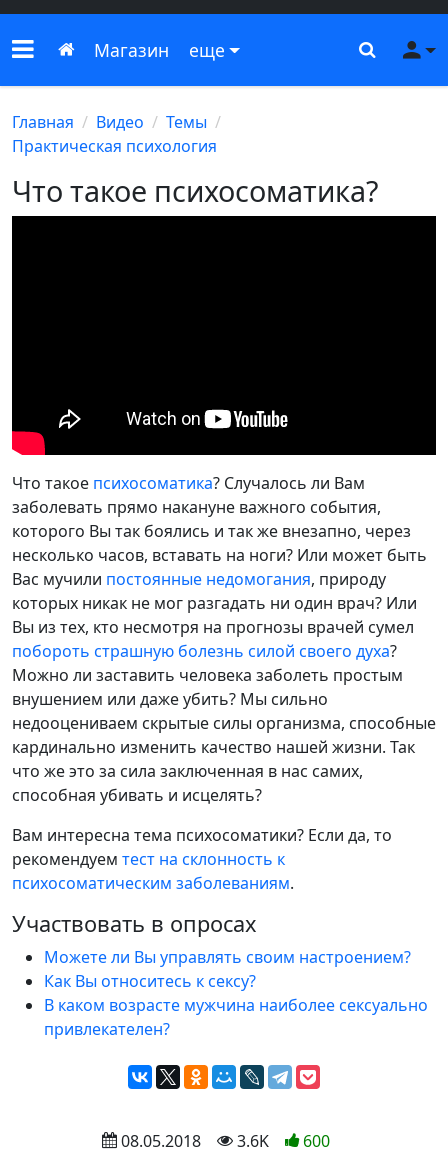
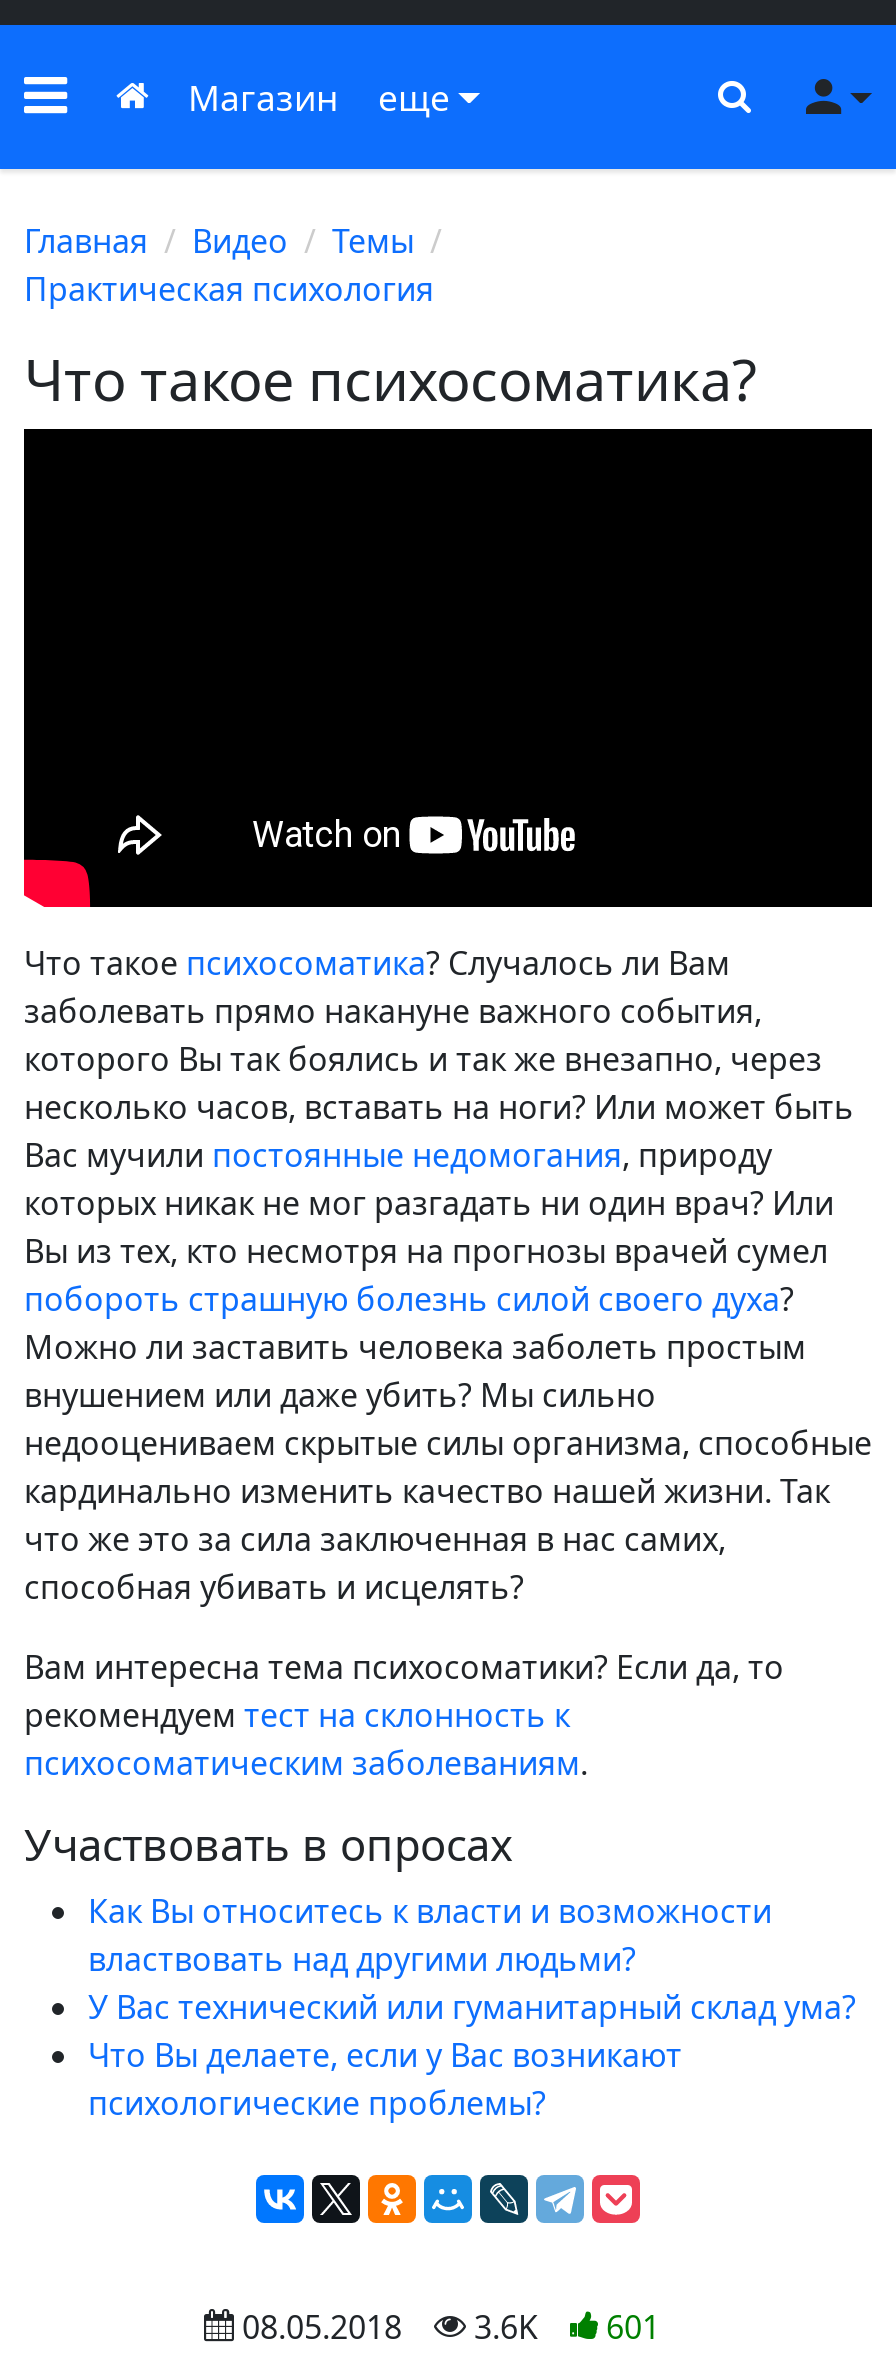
- Можете ли Вы управлять своим настроением?
- Как Вы относитесь к сексу?
- В каком возрасте мужчина наиболее сексуально
- привлекателен?
+ Как Вы относитесь к власти и возможности
+ властвовать над другими людьми?
+ У Вас технический или гуманитарный склад ума?
+ Что Вы делаете, если у Вас возникают
+ психологические проблемы?

- 08.05.2018 3.6K 600
+ 08.05.2018 3.6K 601
